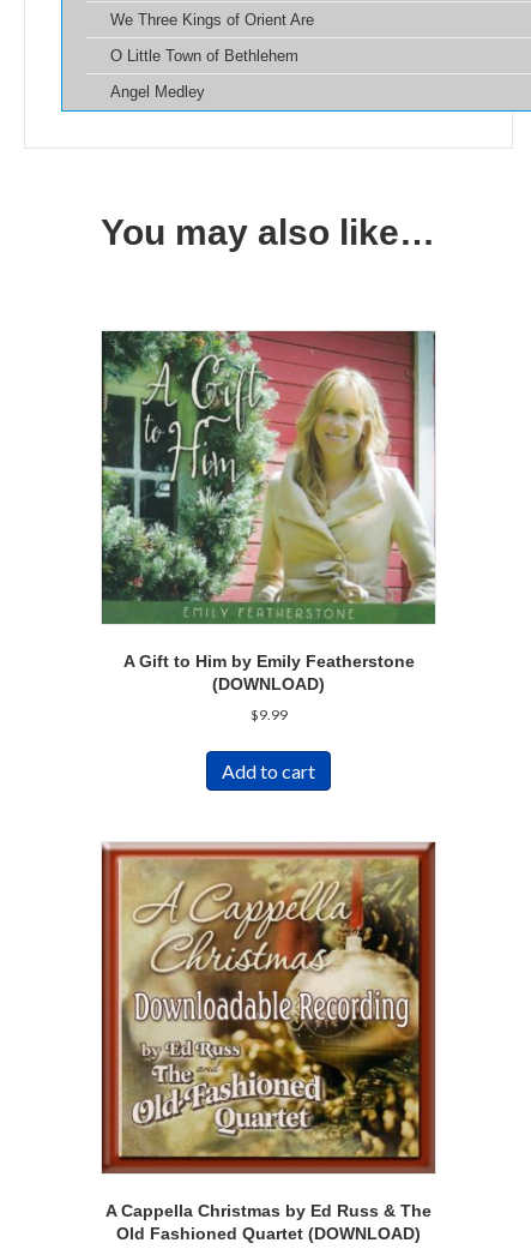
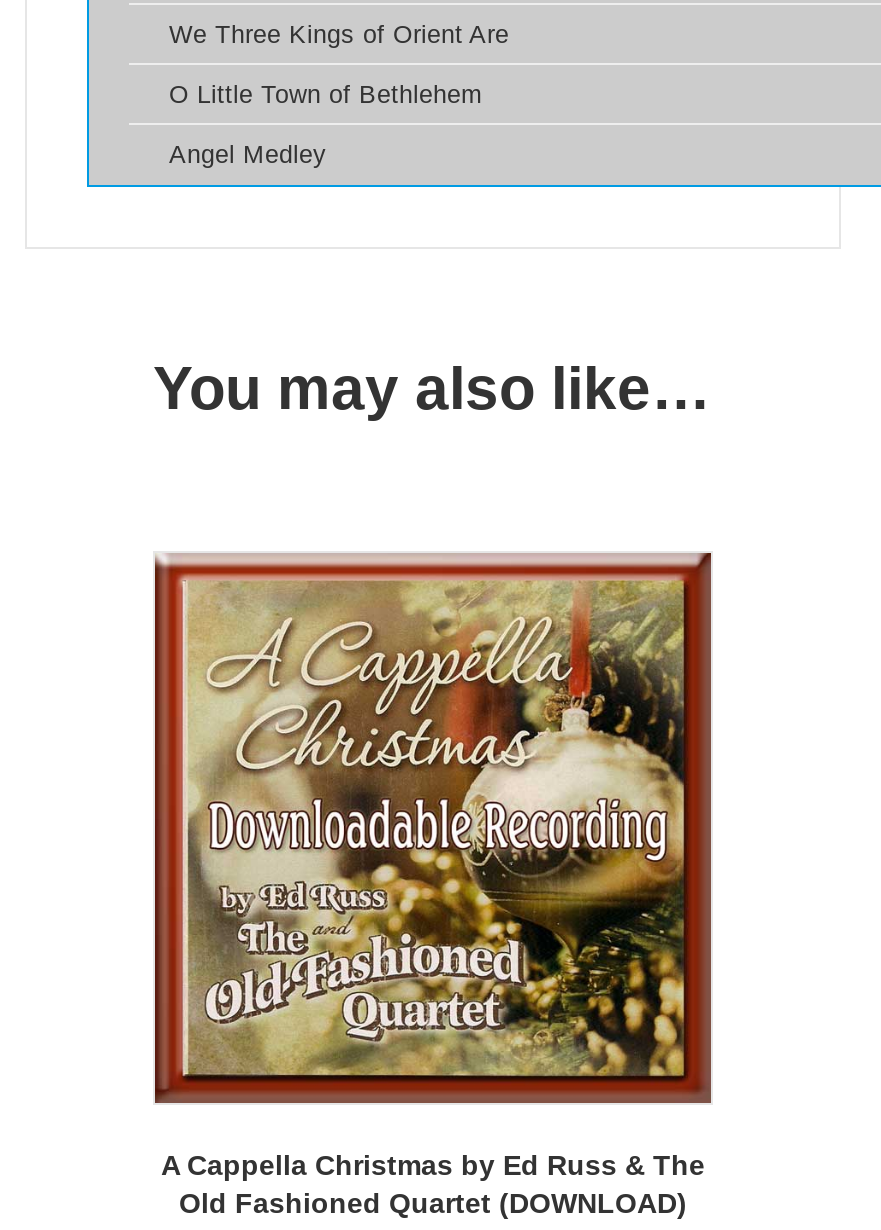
- [image]
- A Gift to Him by Emily Featherstone
- (DOWNLOAD)
- $9.99
- Add to cart
